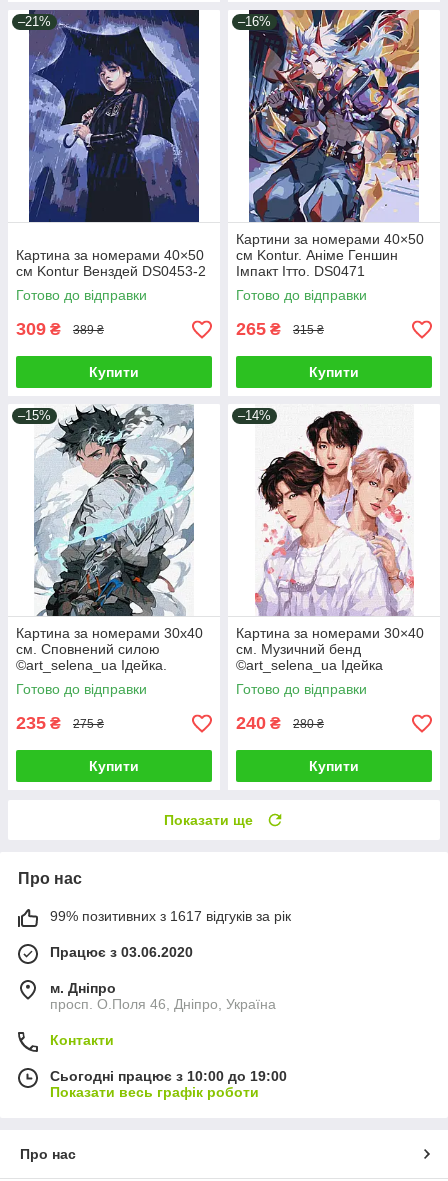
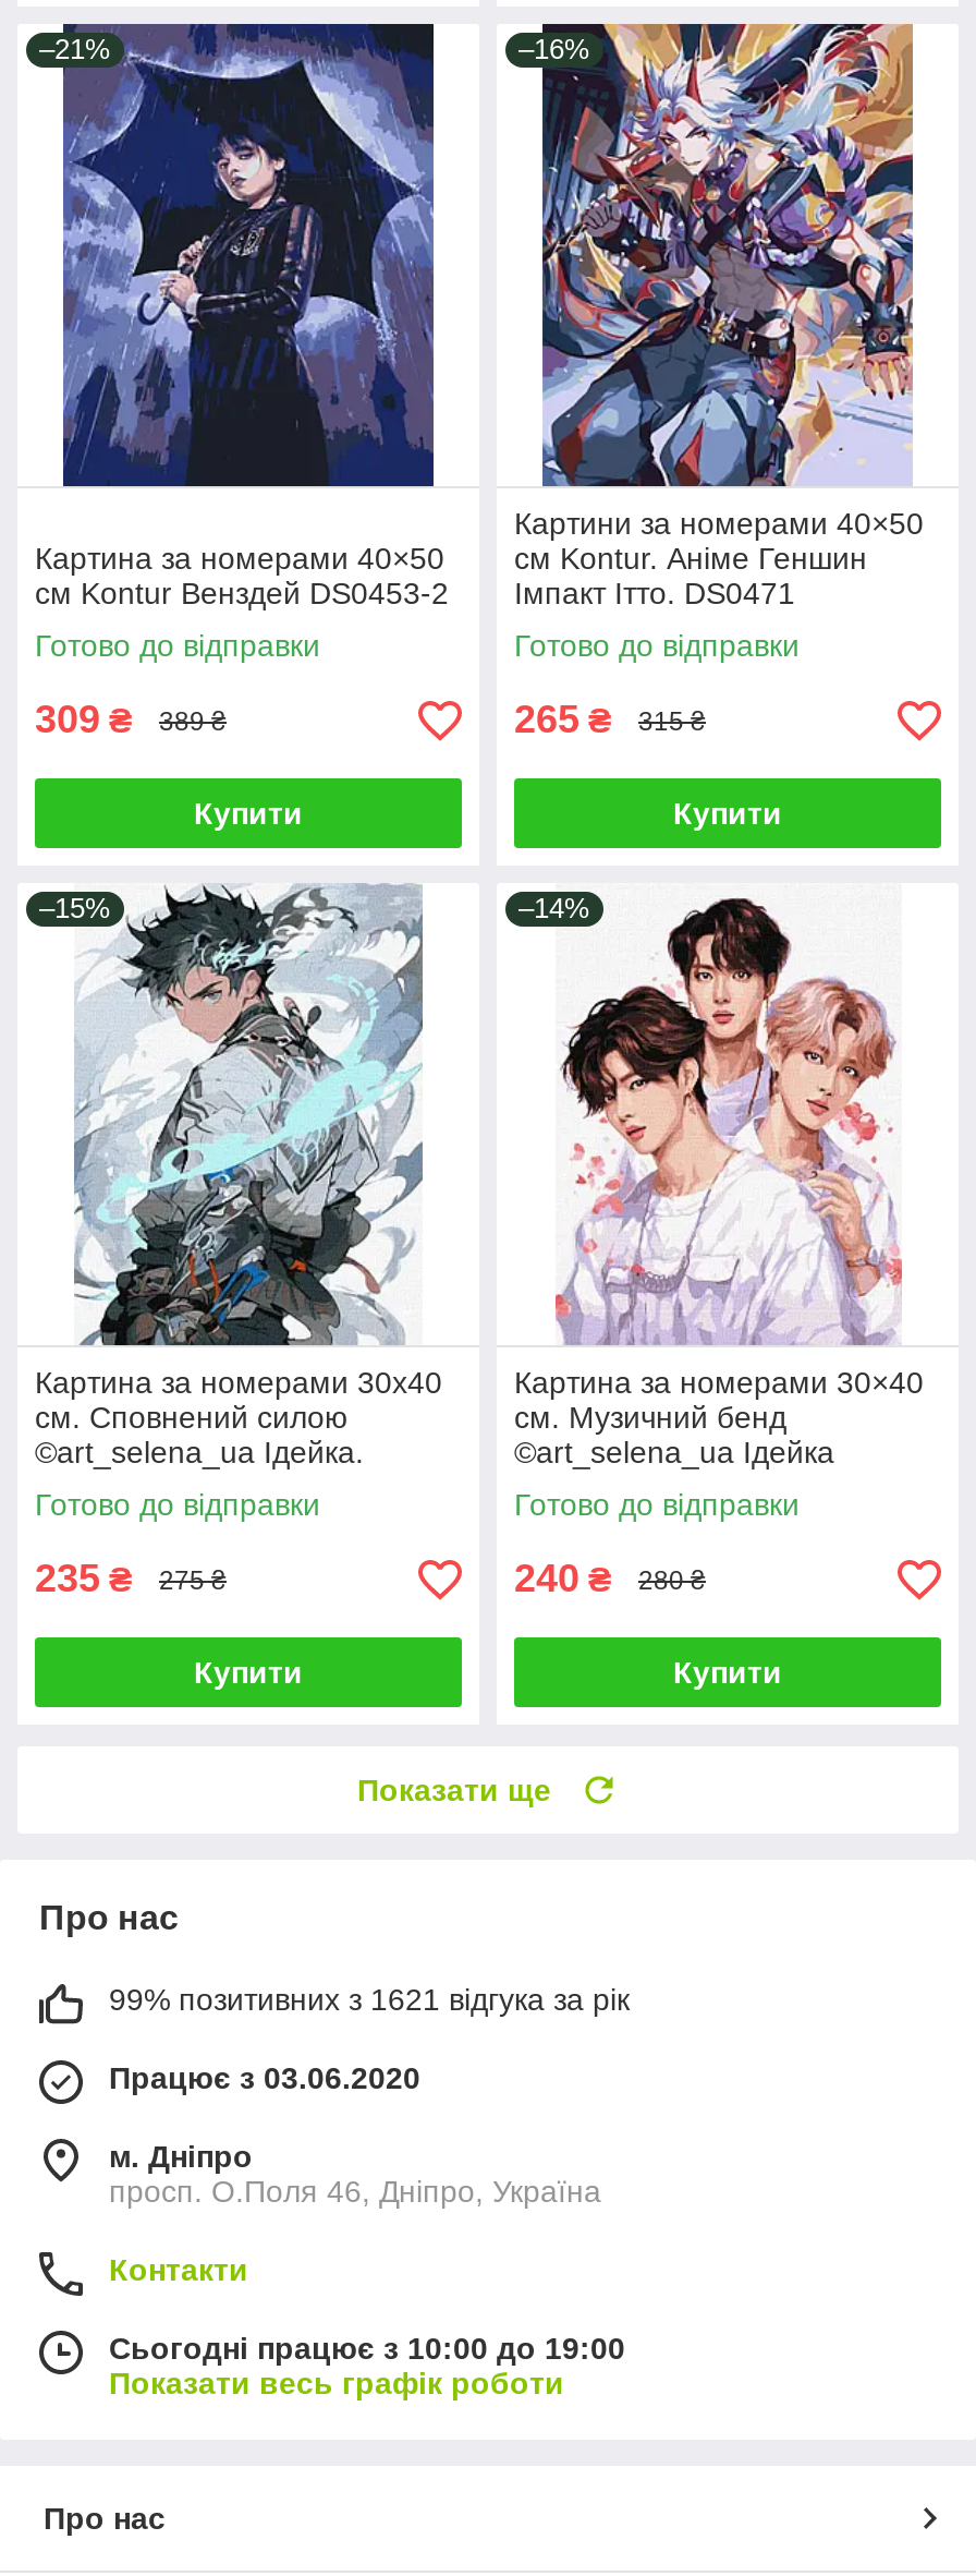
- 99% позитивних з 1617 відгуків за рік
+ 99% позитивних з 1621 відгука за рік
